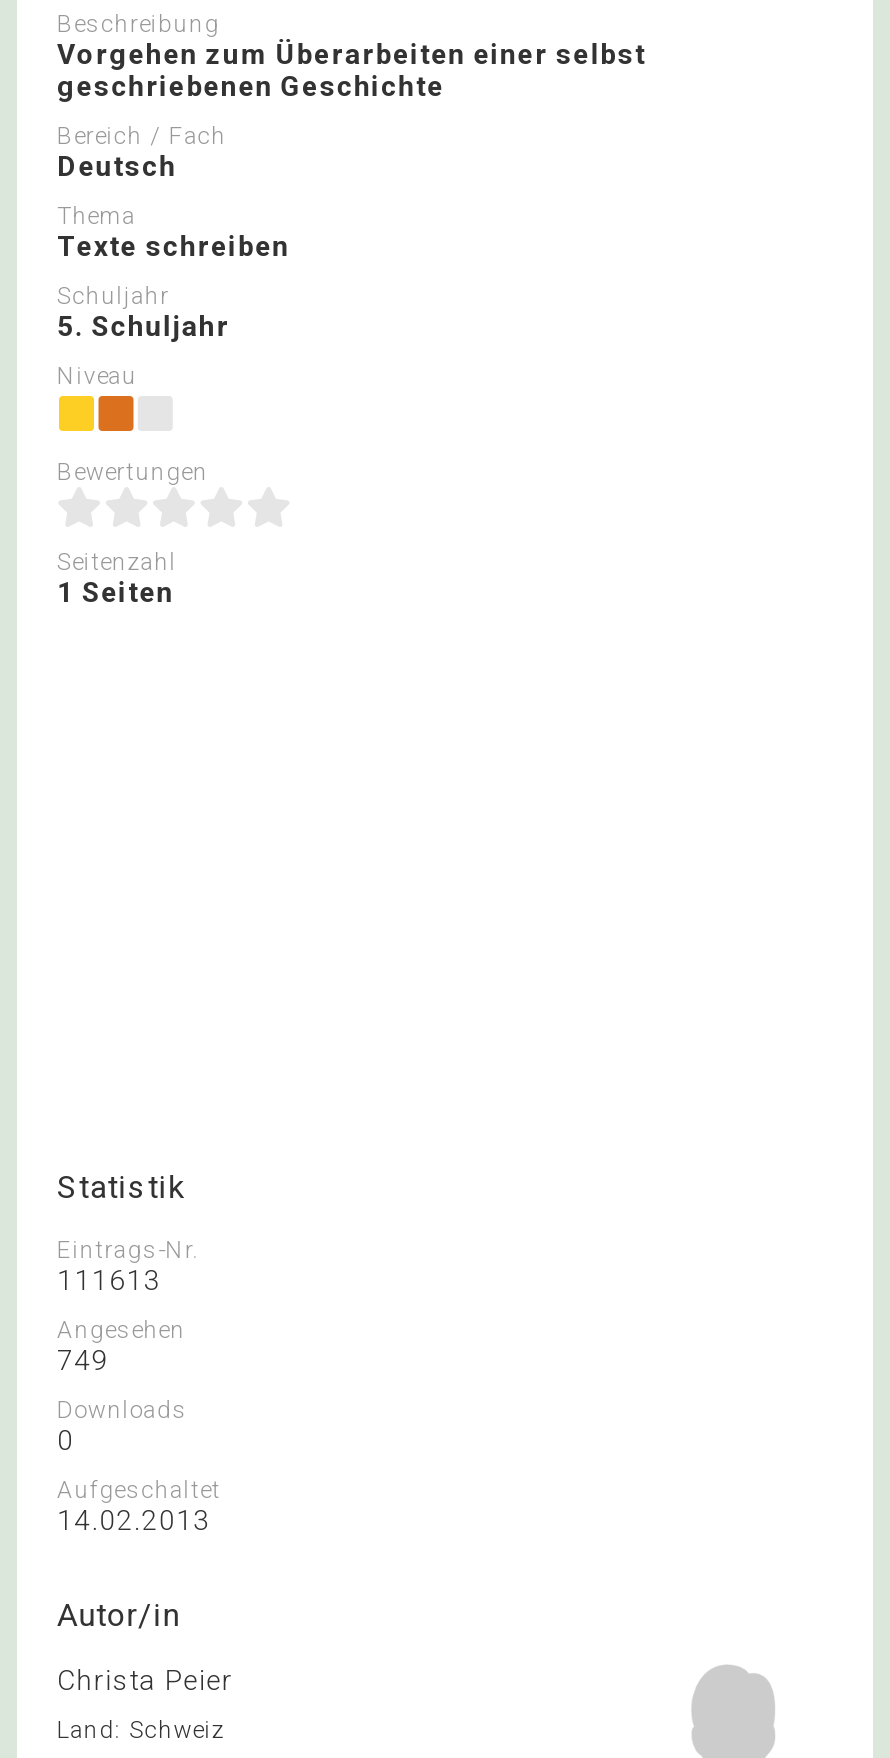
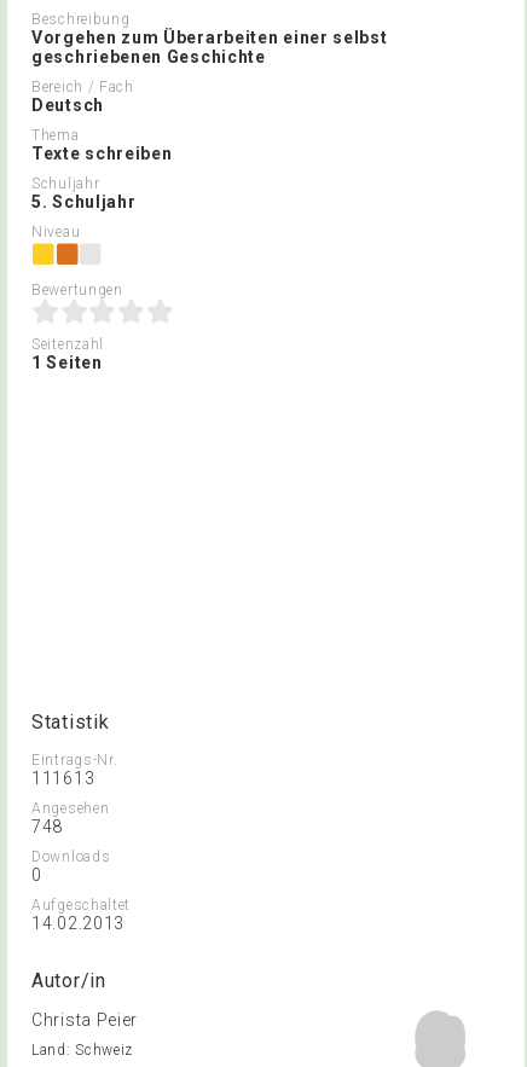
- 749
+ 748
